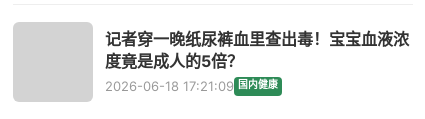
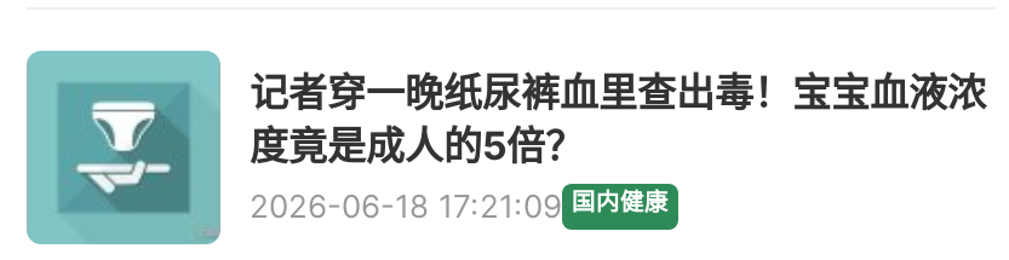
+ [image]
